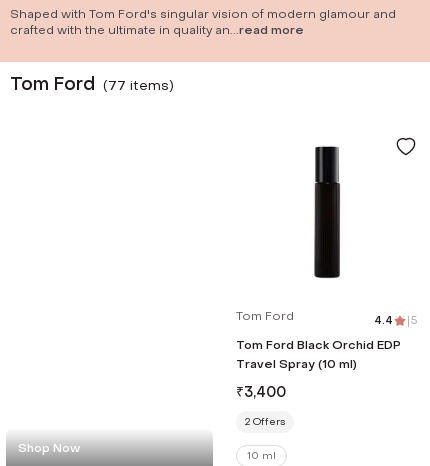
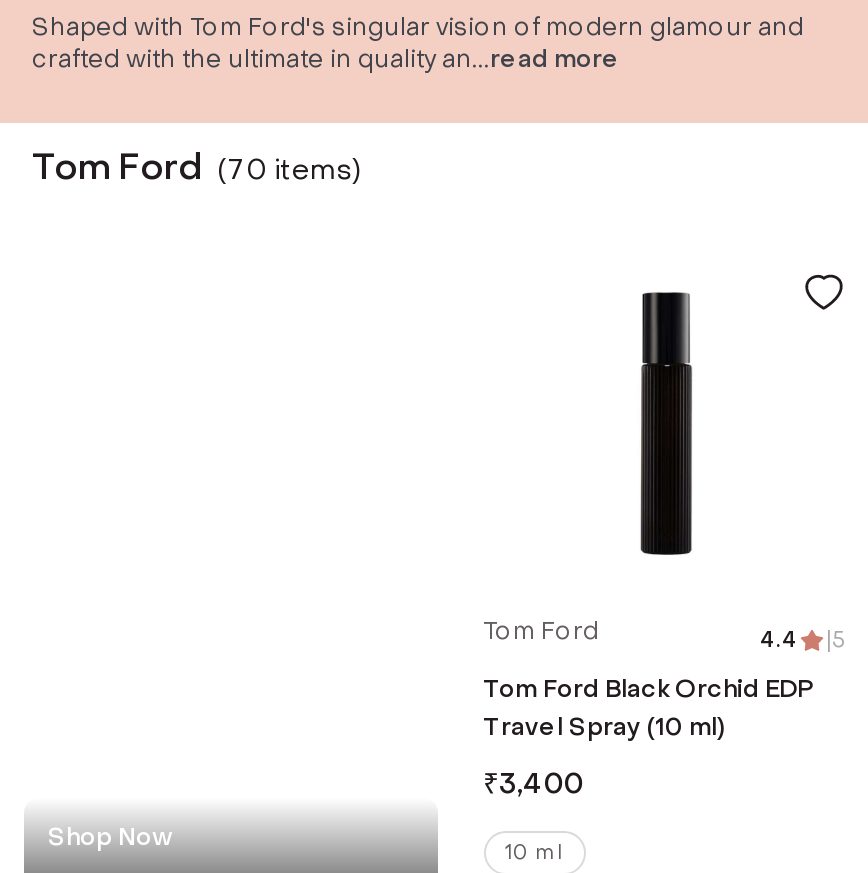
- Tom Ford (77 items)
+ Tom Ford (70 items)

- 2 Offers
